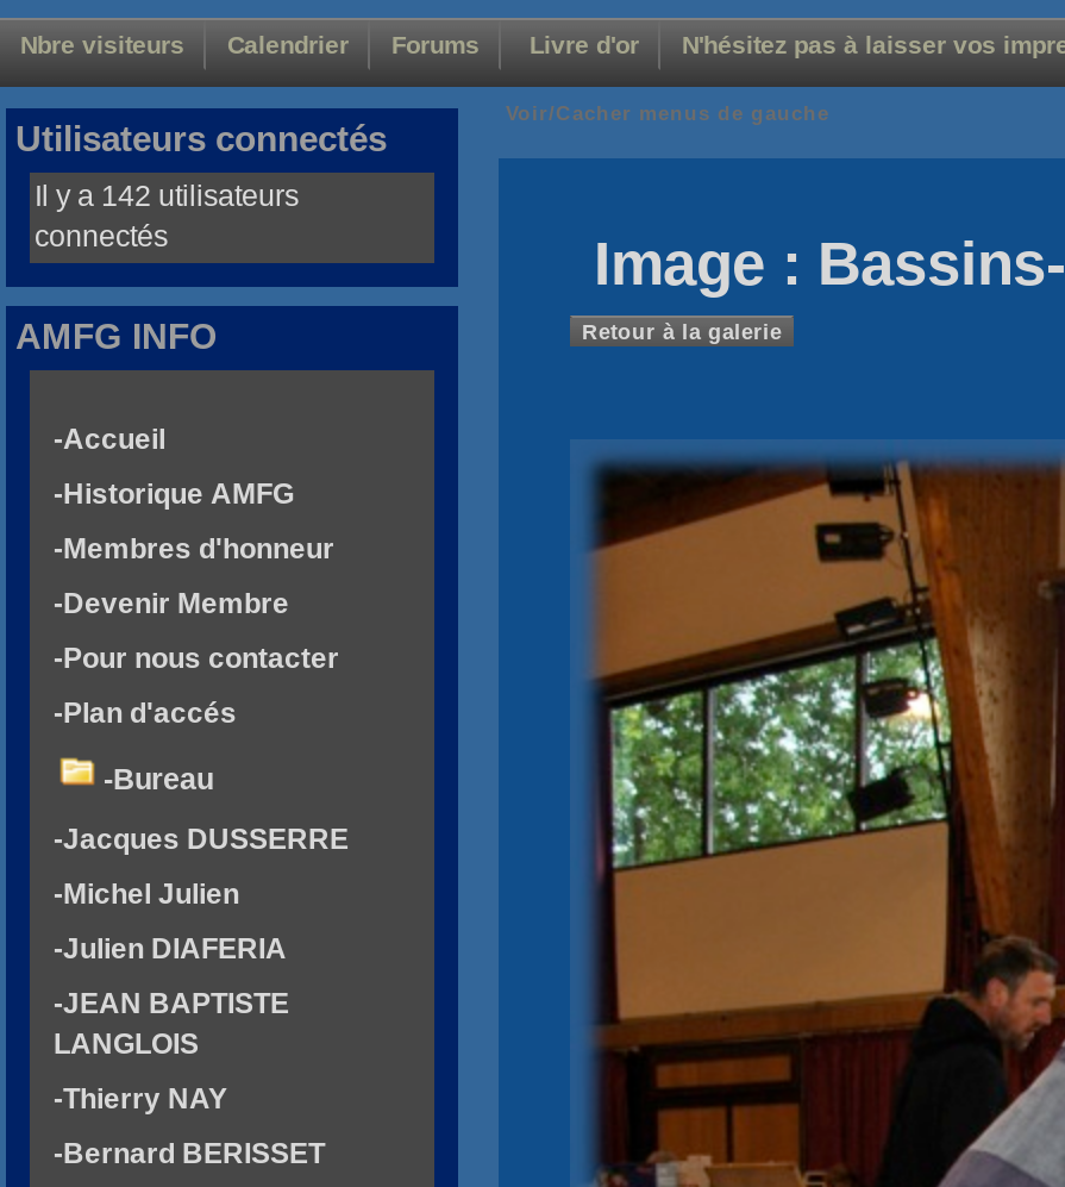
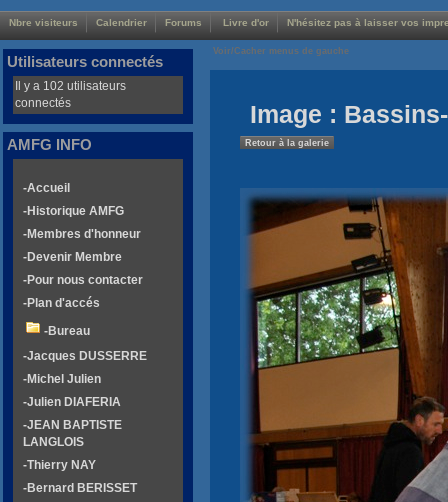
- Il y a 142 utilisateurs
+ Il y a 102 utilisateurs
